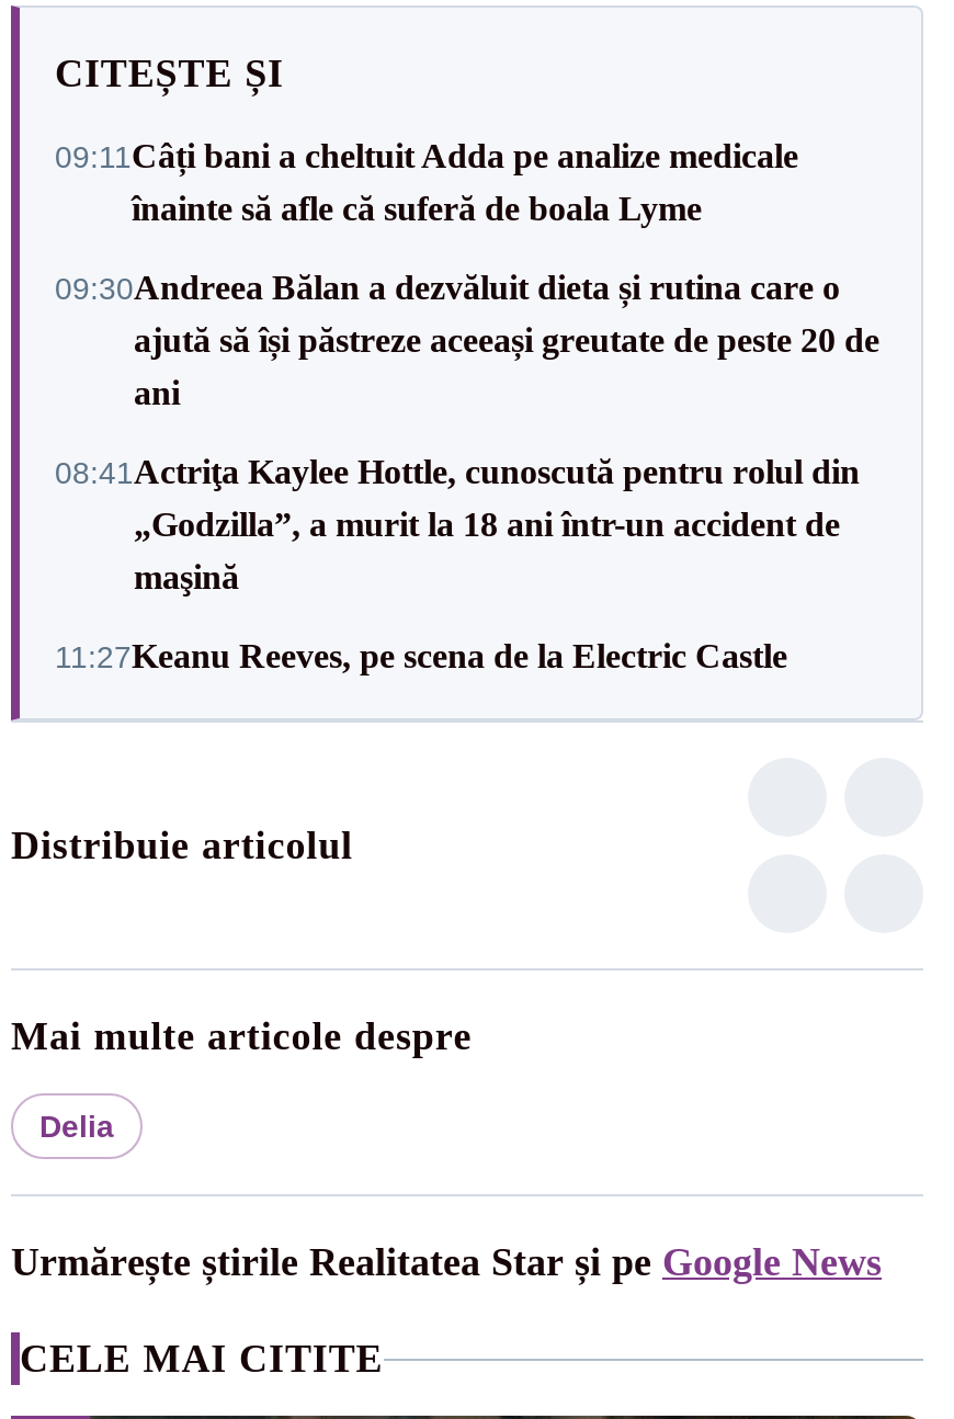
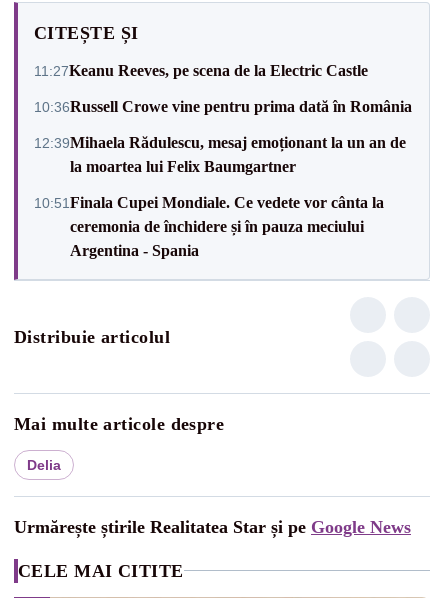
- 09:11Câți bani a cheltuit Adda pe analize medicale
- înainte să afle că suferă de boala Lyme
- 09:30Andreea Bălan a dezvăluit dieta și rutina care o
- ajută să își păstreze aceeași greutate de peste 20 de
- ani
- 08:41Actriţa Kaylee Hottle, cunoscută pentru rolul din
- „Godzilla”, a murit la 18 ani într-un accident de
- maşină

moved up: 11:27Keanu Reeves, pe scena de la Electric Castle

+ 10:36Russell Crowe vine pentru prima dată în România
+ 12:39Mihaela Rădulescu, mesaj emoționant la un an de
+ la moartea lui Felix Baumgartner
+ 10:51 Finala Cupei Mondiale. Ce vedete vor cânta la
+ ceremonia de închidere și în pauza meciului
+ Argentina - Spania
